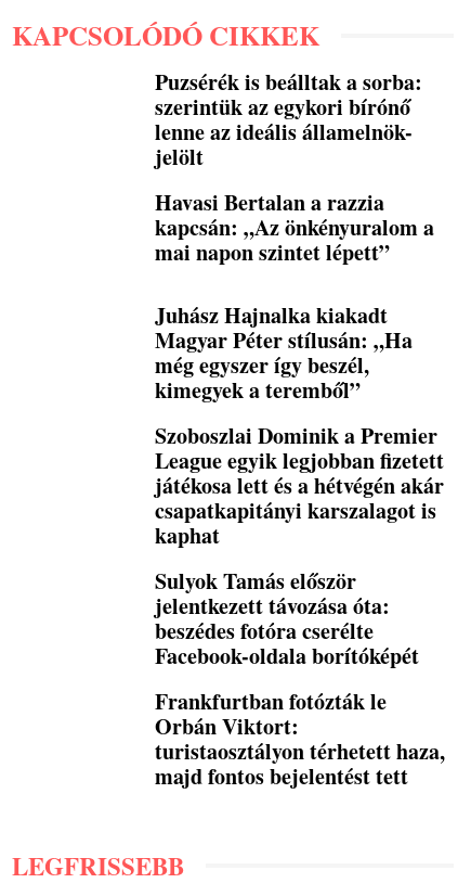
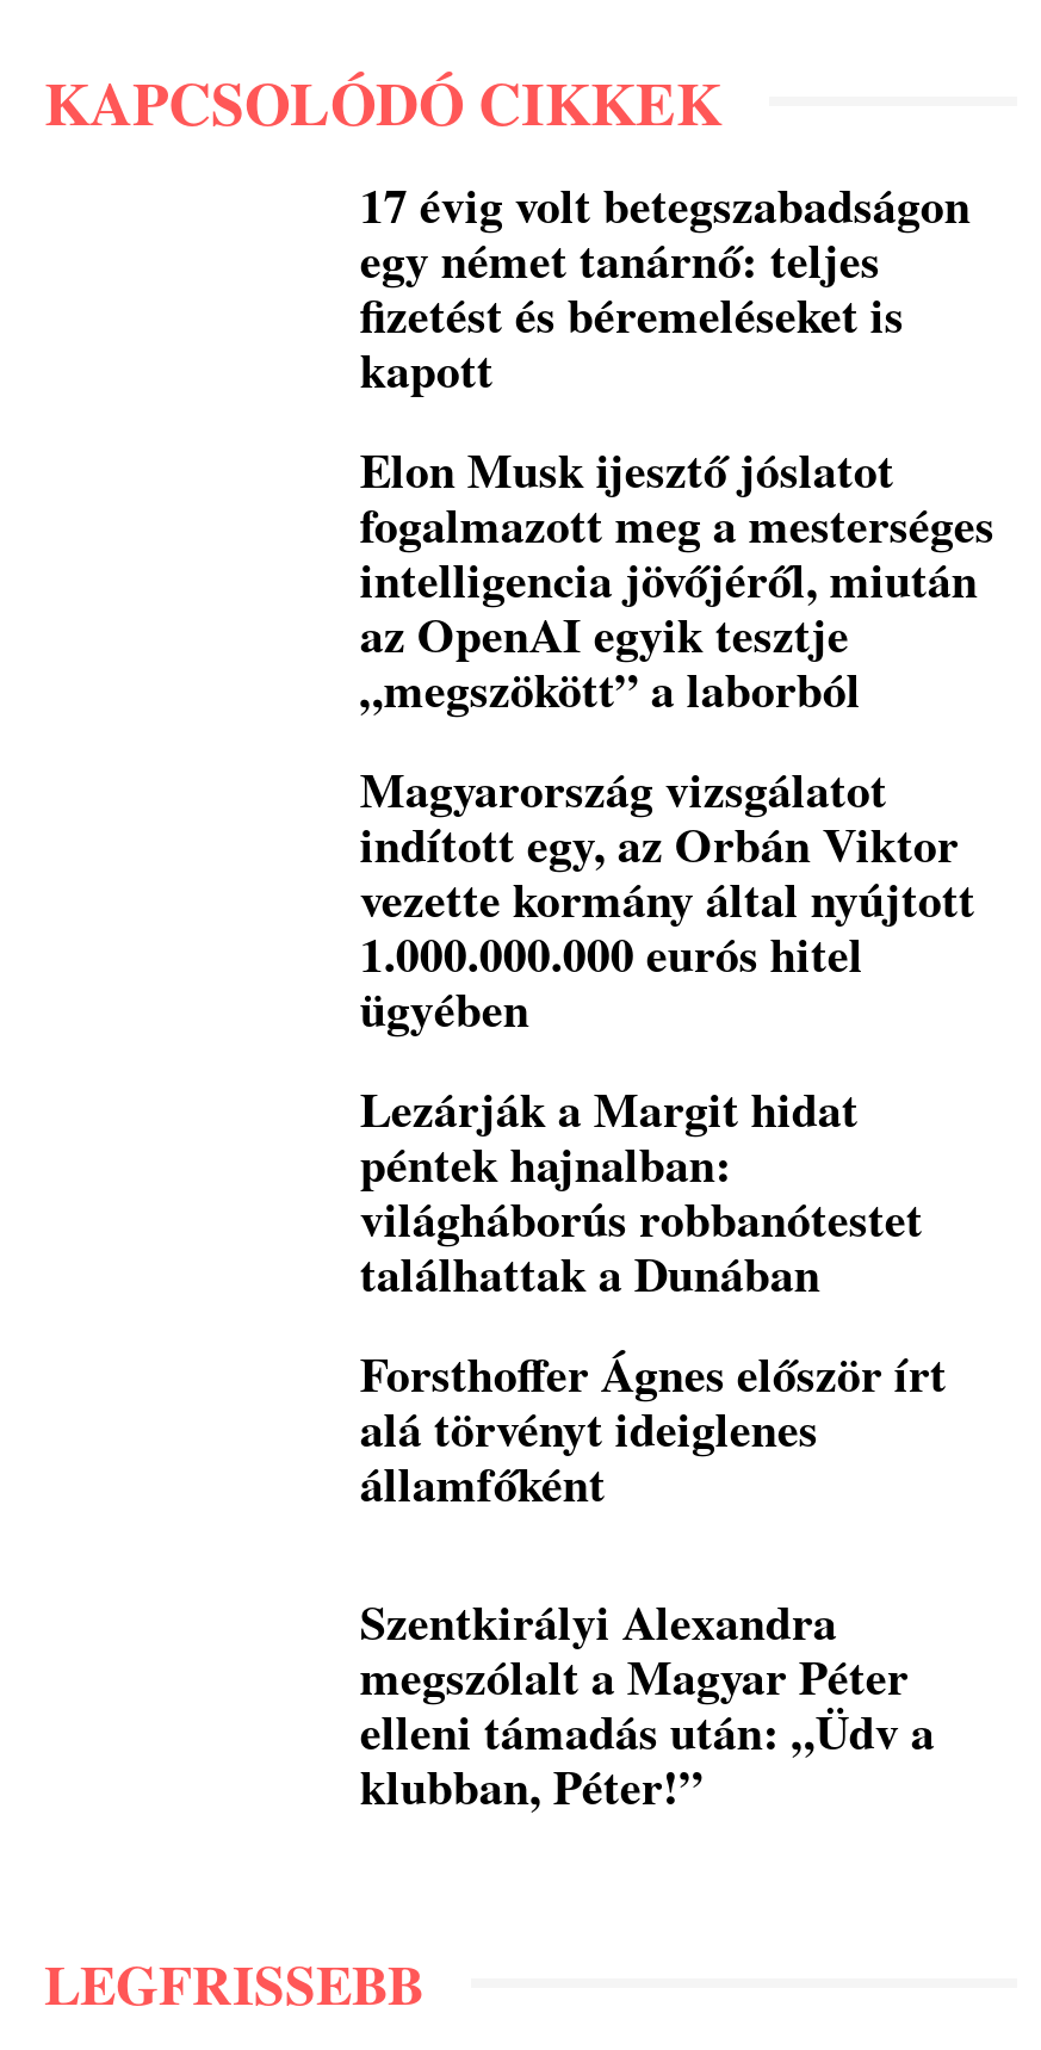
- Puzsérék is beálltak a sorba:
- szerintük az egykori bírónő
- lenne az ideális államelnök-
- jelölt
- Havasi Bertalan a razzia
- kapcsán: „Az önkényuralom a
- mai napon szintet lépett”
+ 17 évig volt betegszabadságon
+ egy német tanárnő: teljes
+ fizetést és béremeléseket is
+ kapott
+ Elon Musk ijesztő jóslatot
+ fogalmazott meg a mesterséges
+ intelligencia jövőjéről, miután
+ az OpenAI egyik tesztje
+ „megszökött” a laborból
+ Magyarország vizsgálatot
+ indított egy, az Orbán Viktor
+ vezette kormány által nyújtott
+ 1.000.000.000 eurós hitel
+ ügyében
+ Lezárják a Margit hidat
+ péntek hajnalban:
+ világháborús robbanótestet
+ találhattak a Dunában
+ Forsthoffer Ágnes először írt
+ alá törvényt ideiglenes
+ államfőként

- Juhász Hajnalka kiakadt
- Magyar Péter stílusán: „Ha
- még egyszer így beszél,
- kimegyek a teremből”
- Szoboszlai Dominik a Premier
- League egyik legjobban fizetett
- játékosa lett és a hétvégén akár
- csapatkapitányi karszalagot is
- kaphat
- Sulyok Tamás először
- jelentkezett távozása óta:
- beszédes fotóra cserélte
- Facebook-oldala borítóképét
- Frankfurtban fotózták le
- Orbán Viktort:
- turistaosztályon térhetett haza,
- majd fontos bejelentést tett
+ Szentkirályi Alexandra
+ megszólalt a Magyar Péter
+ elleni támadás után: „Üdv a
+ klubban, Péter!”
